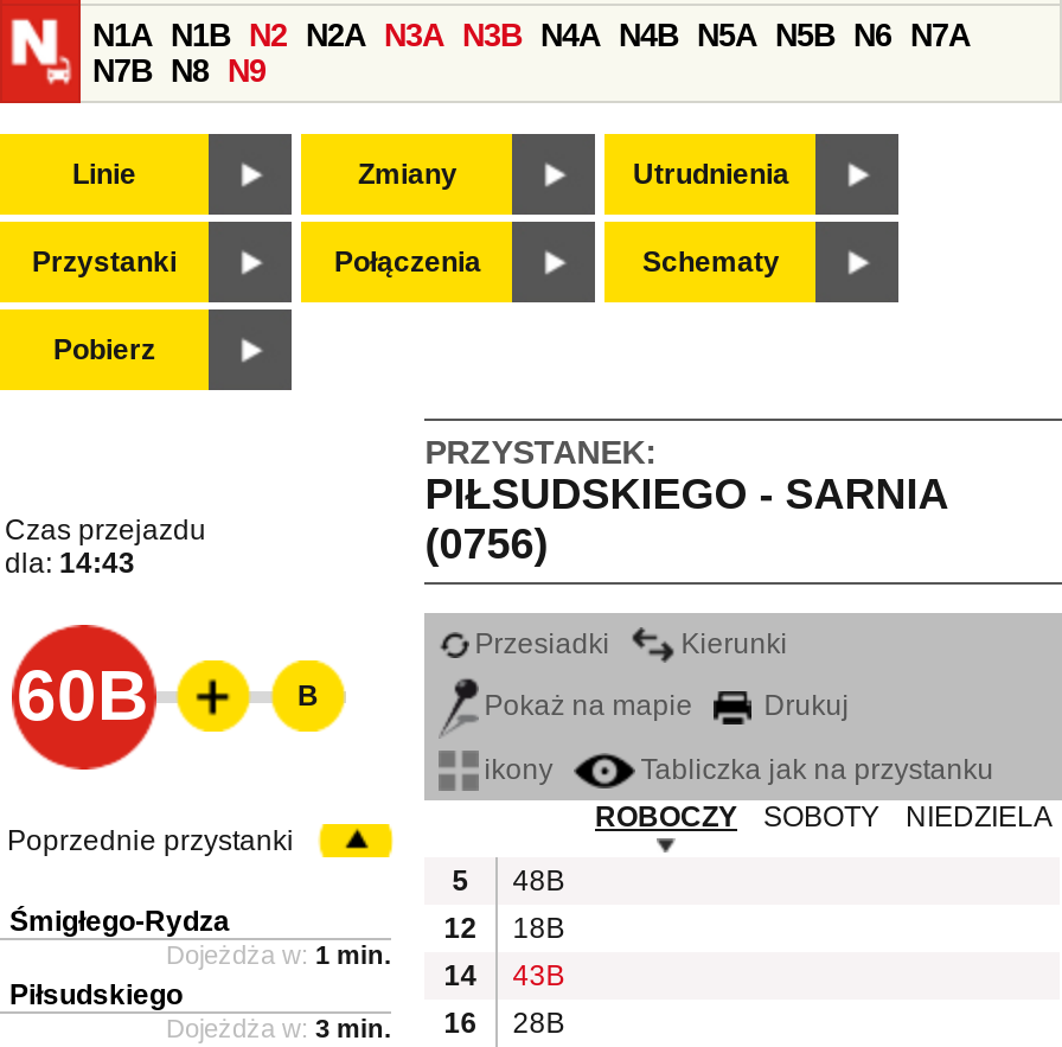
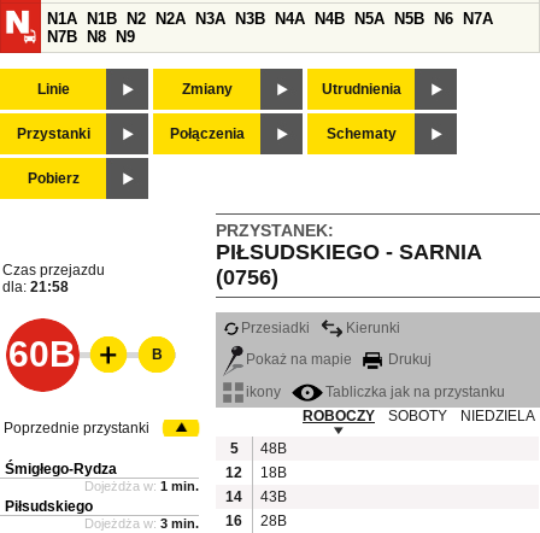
- dla: 14:43
+ dla: 21:58
